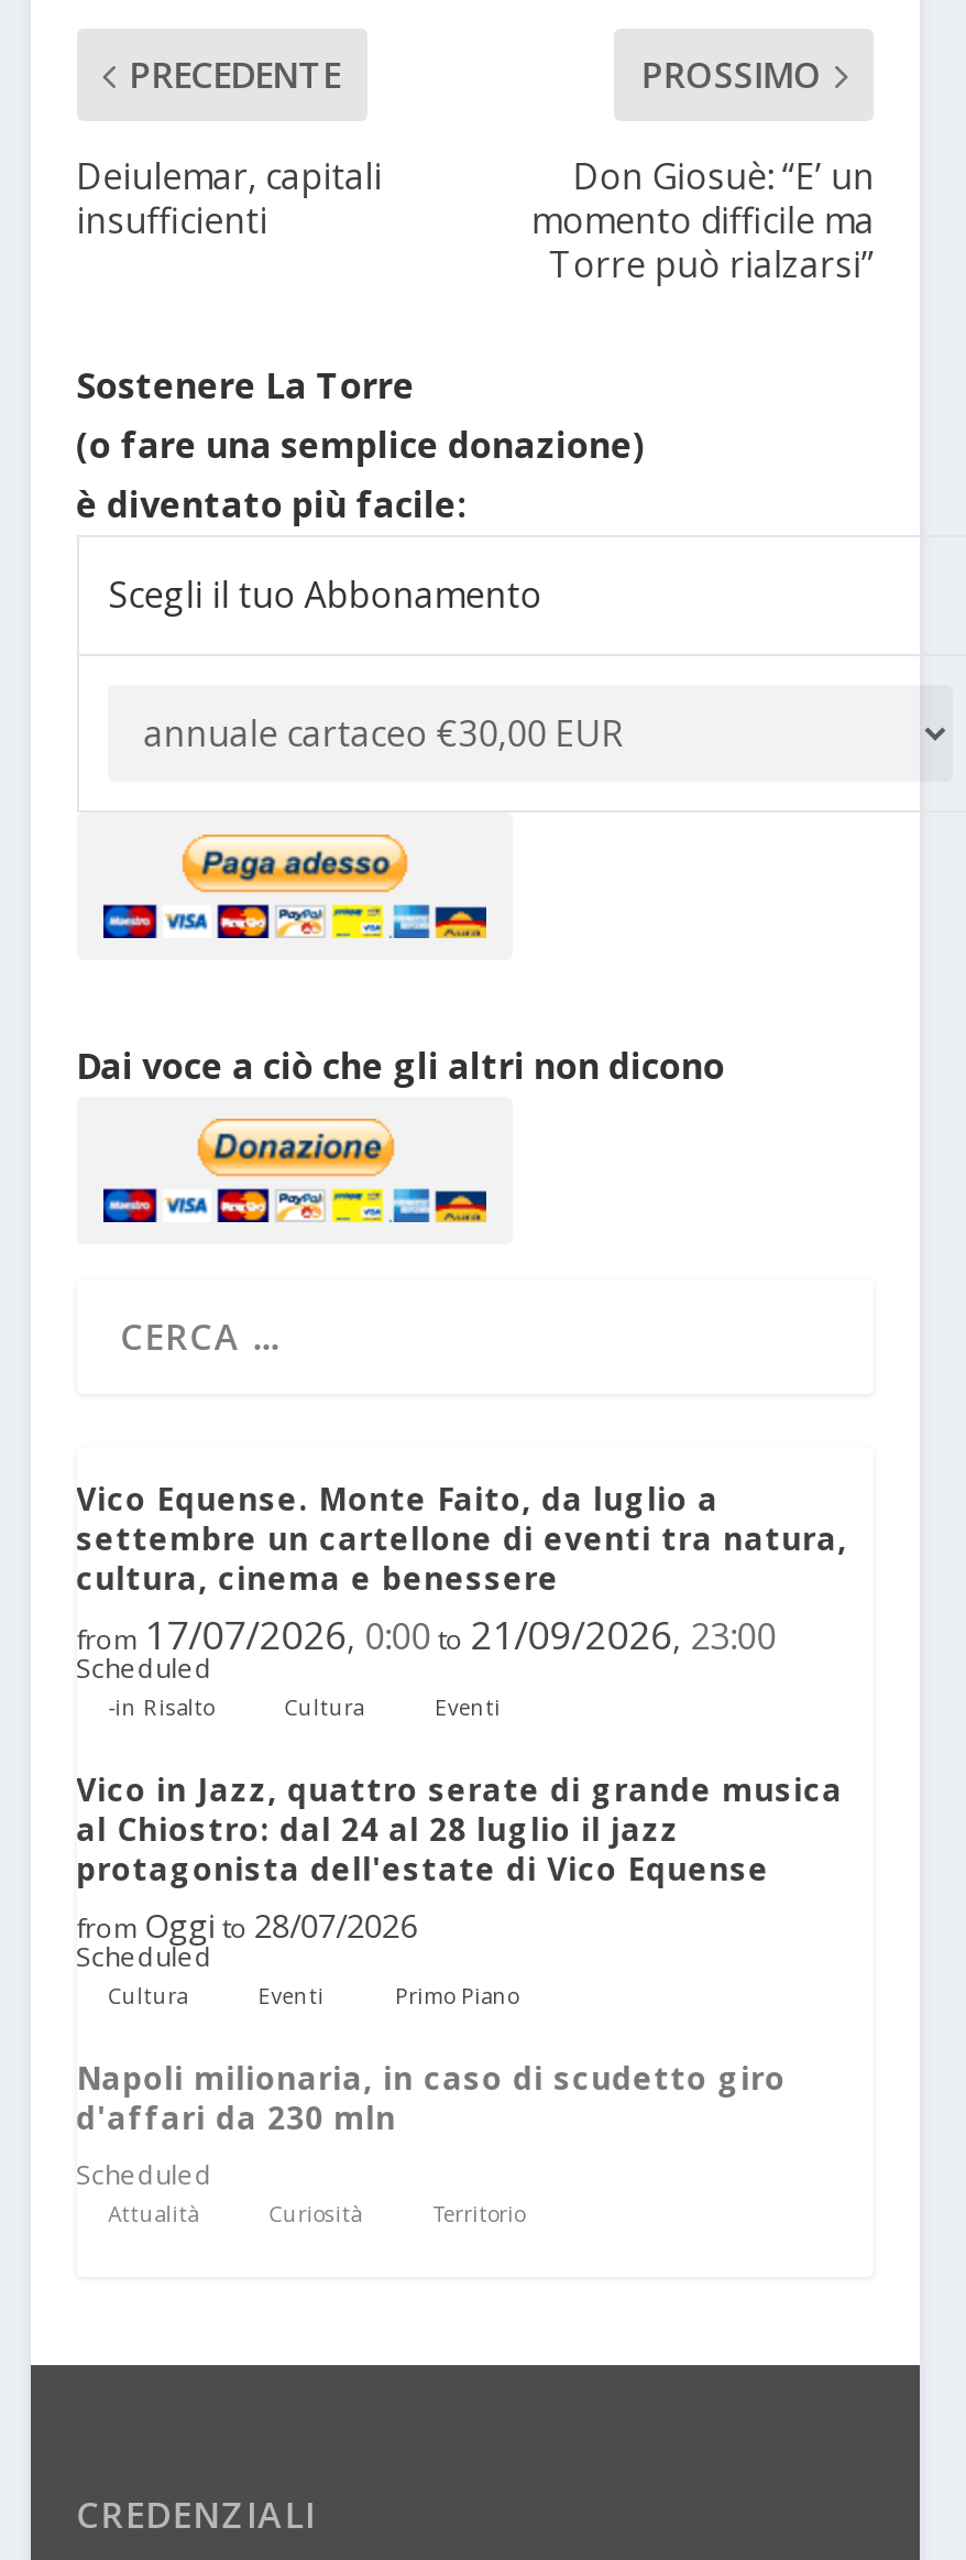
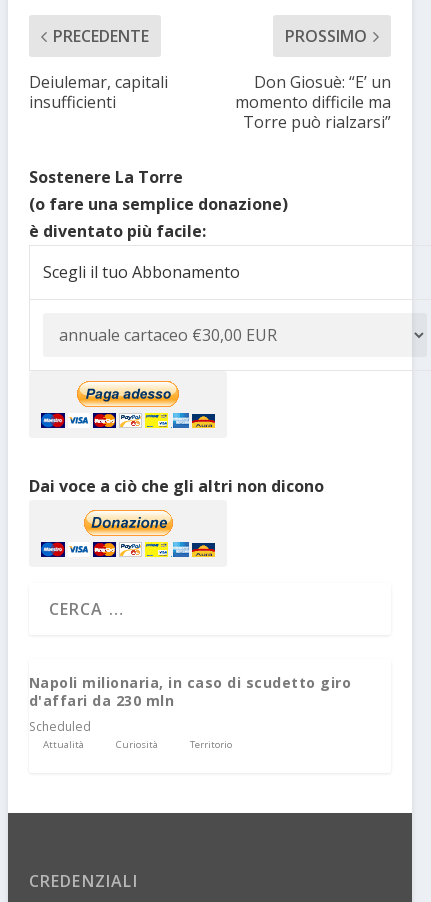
- Vico Equense. Monte Faito, da luglio a
- settembre un cartellone di eventi tra natura,
- cultura, cinema e benessere
- from 17/07/2026, 0:00 to 21/09/2026, 23:00
- Scheduled
- -in Risalto
- Cultura
- Eventi
- Vico in Jazz, quattro serate di grande musica
- al Chiostro: dal 24 al 28 luglio il jazz
- protagonista dell'estate di Vico Equense
- from Oggi to 28/07/2026
- Scheduled
- Cultura
- Eventi
- Primo Piano
